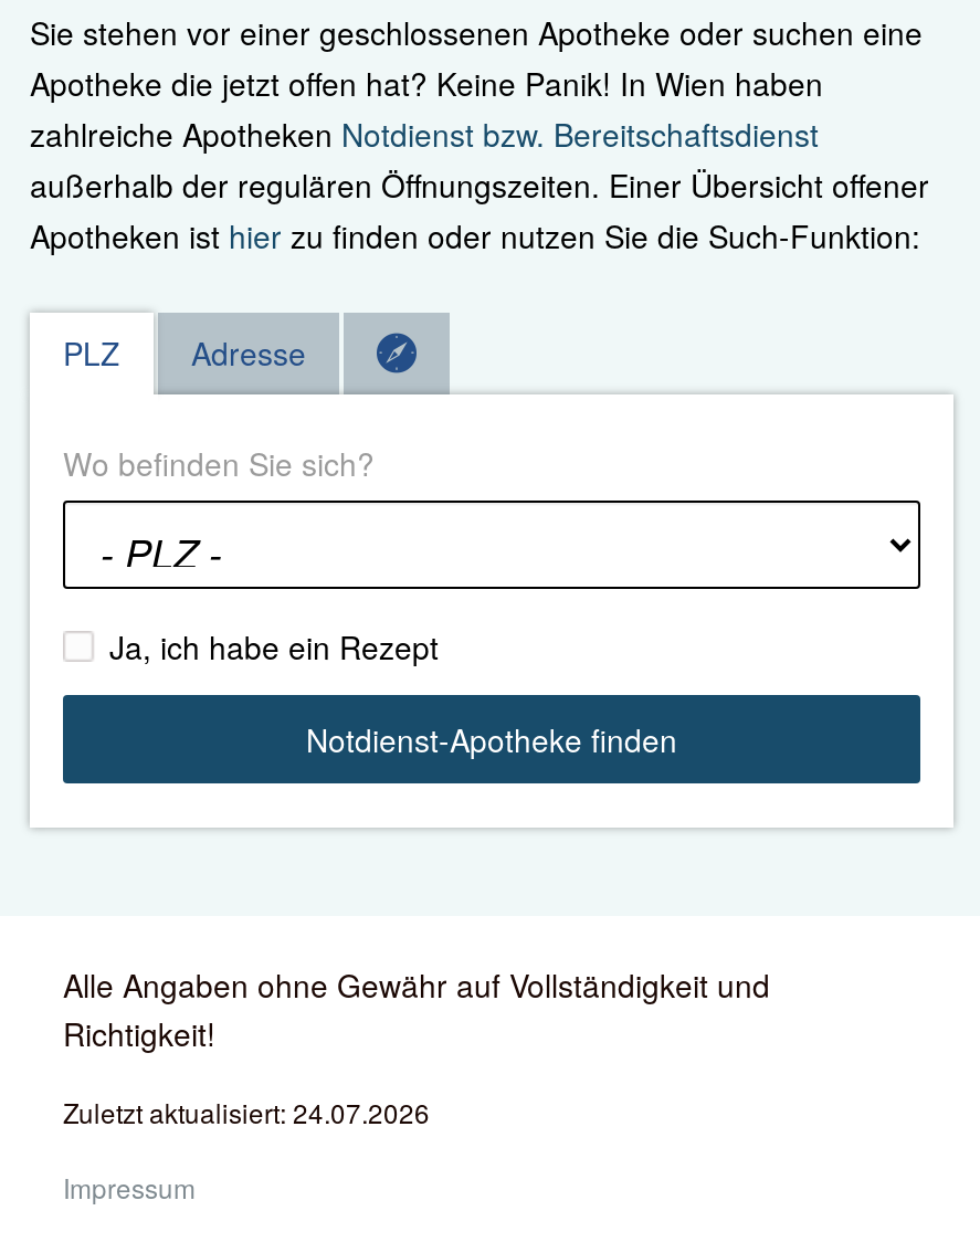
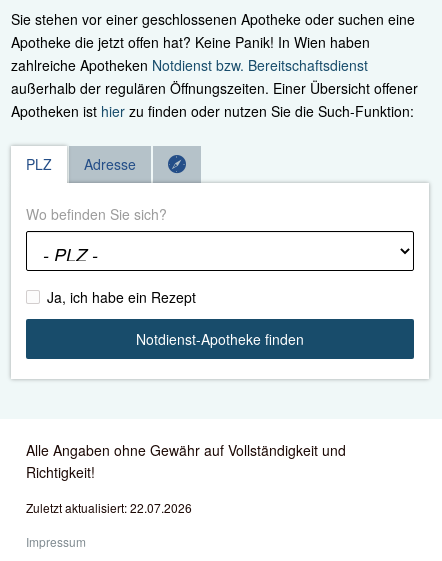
- Zuletzt aktualisiert: 24.07.2026
+ Zuletzt aktualisiert: 22.07.2026
